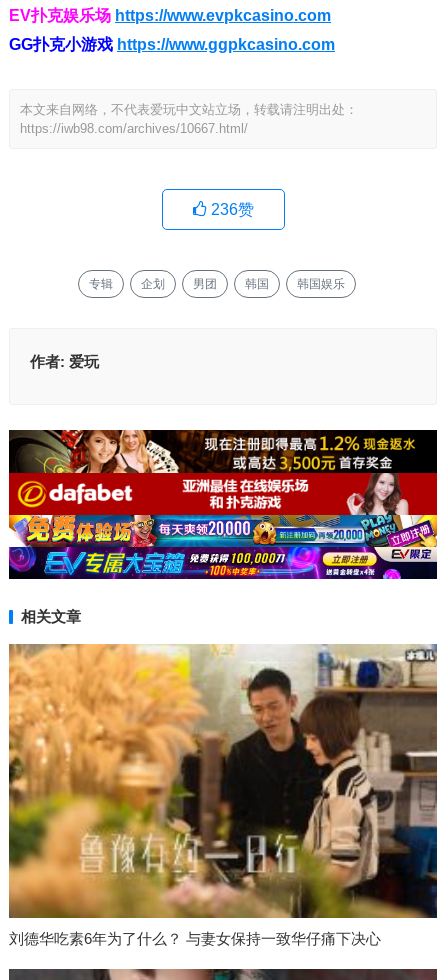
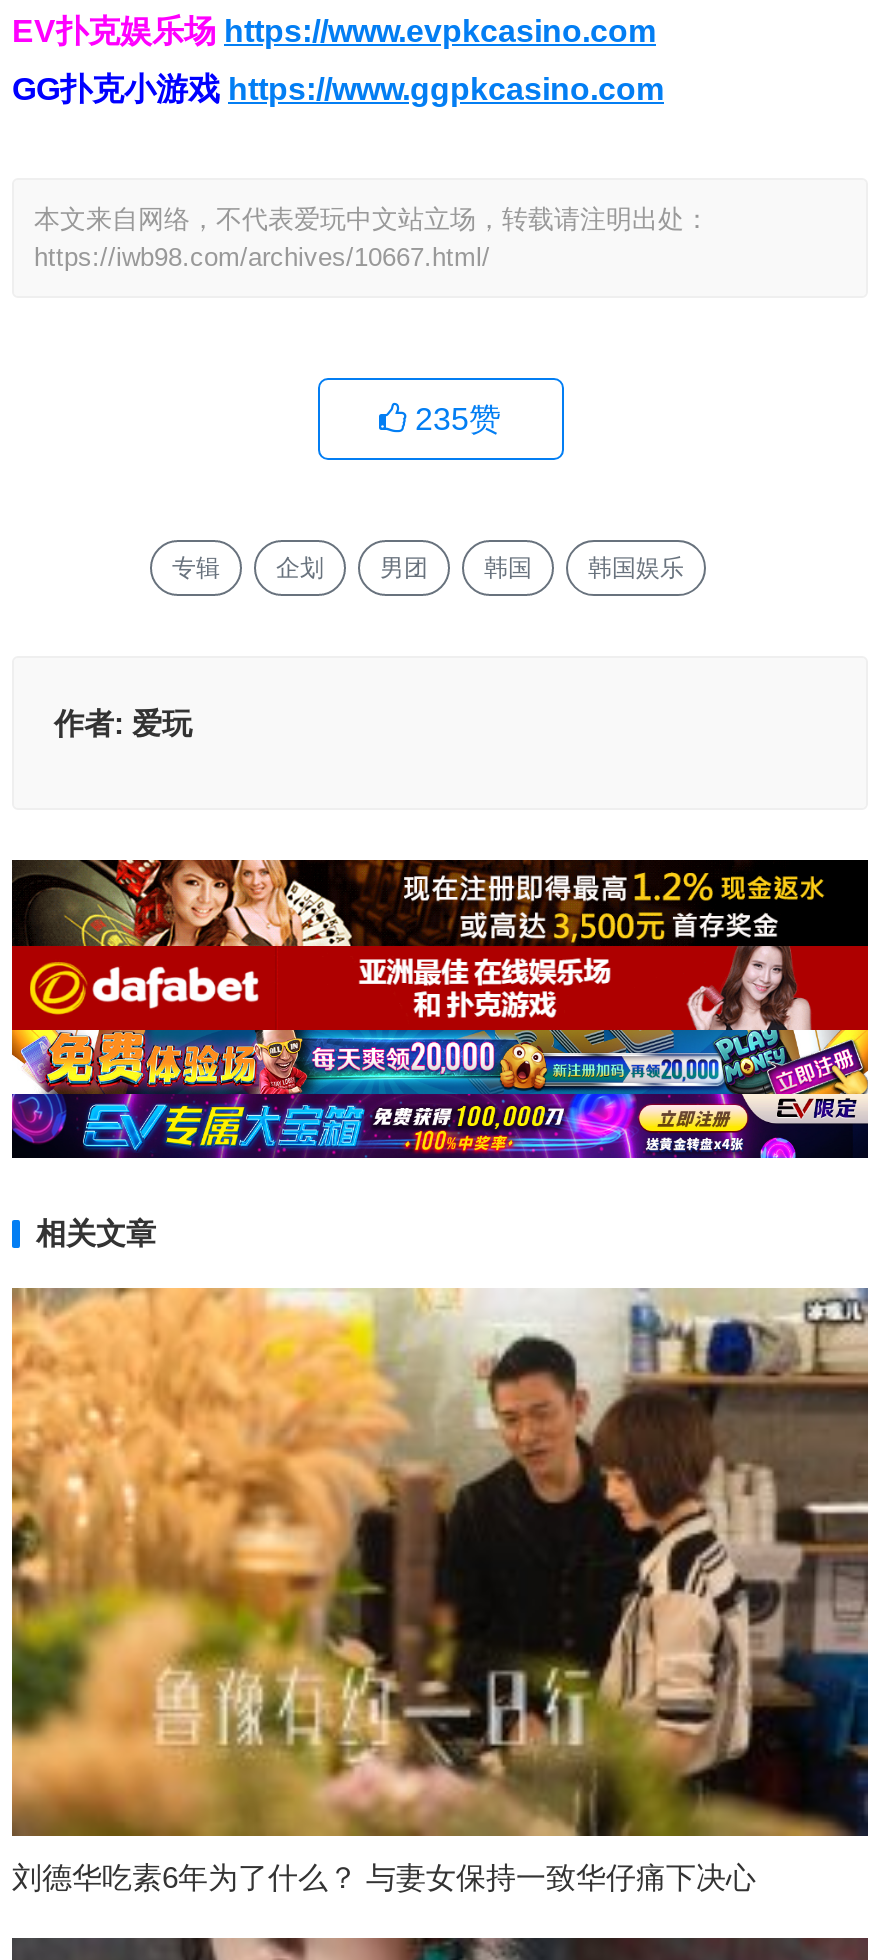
- 236赞
+ 235赞
